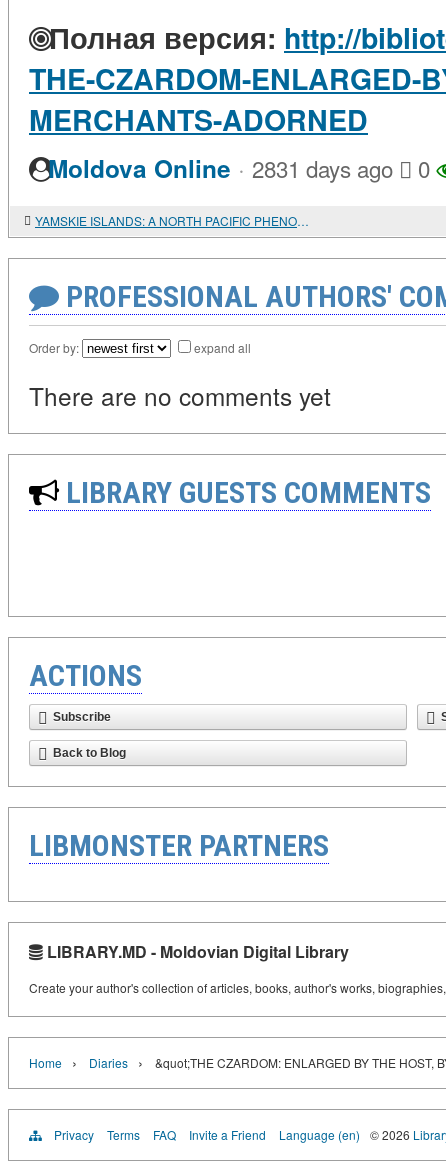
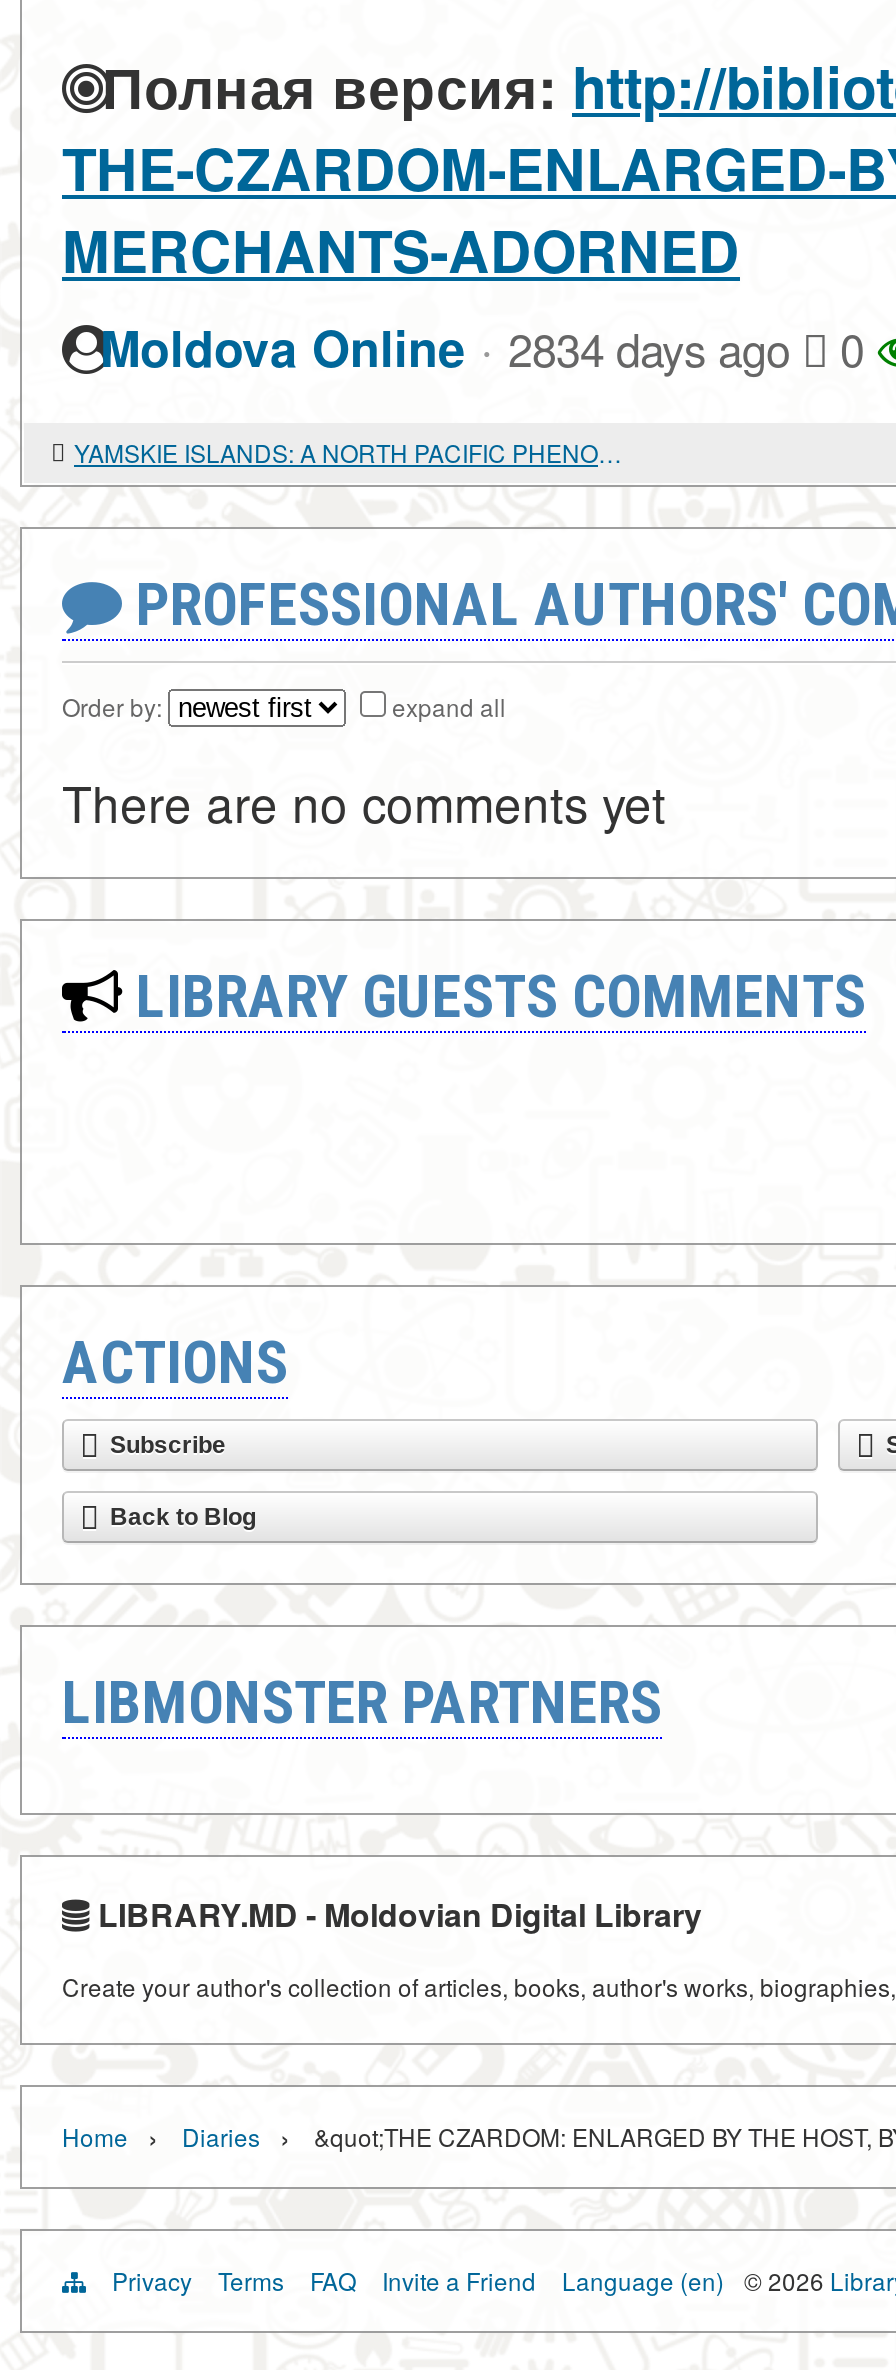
- Moldova Online · 2831 days ago 0
+ Moldova Online · 2834 days ago 0
